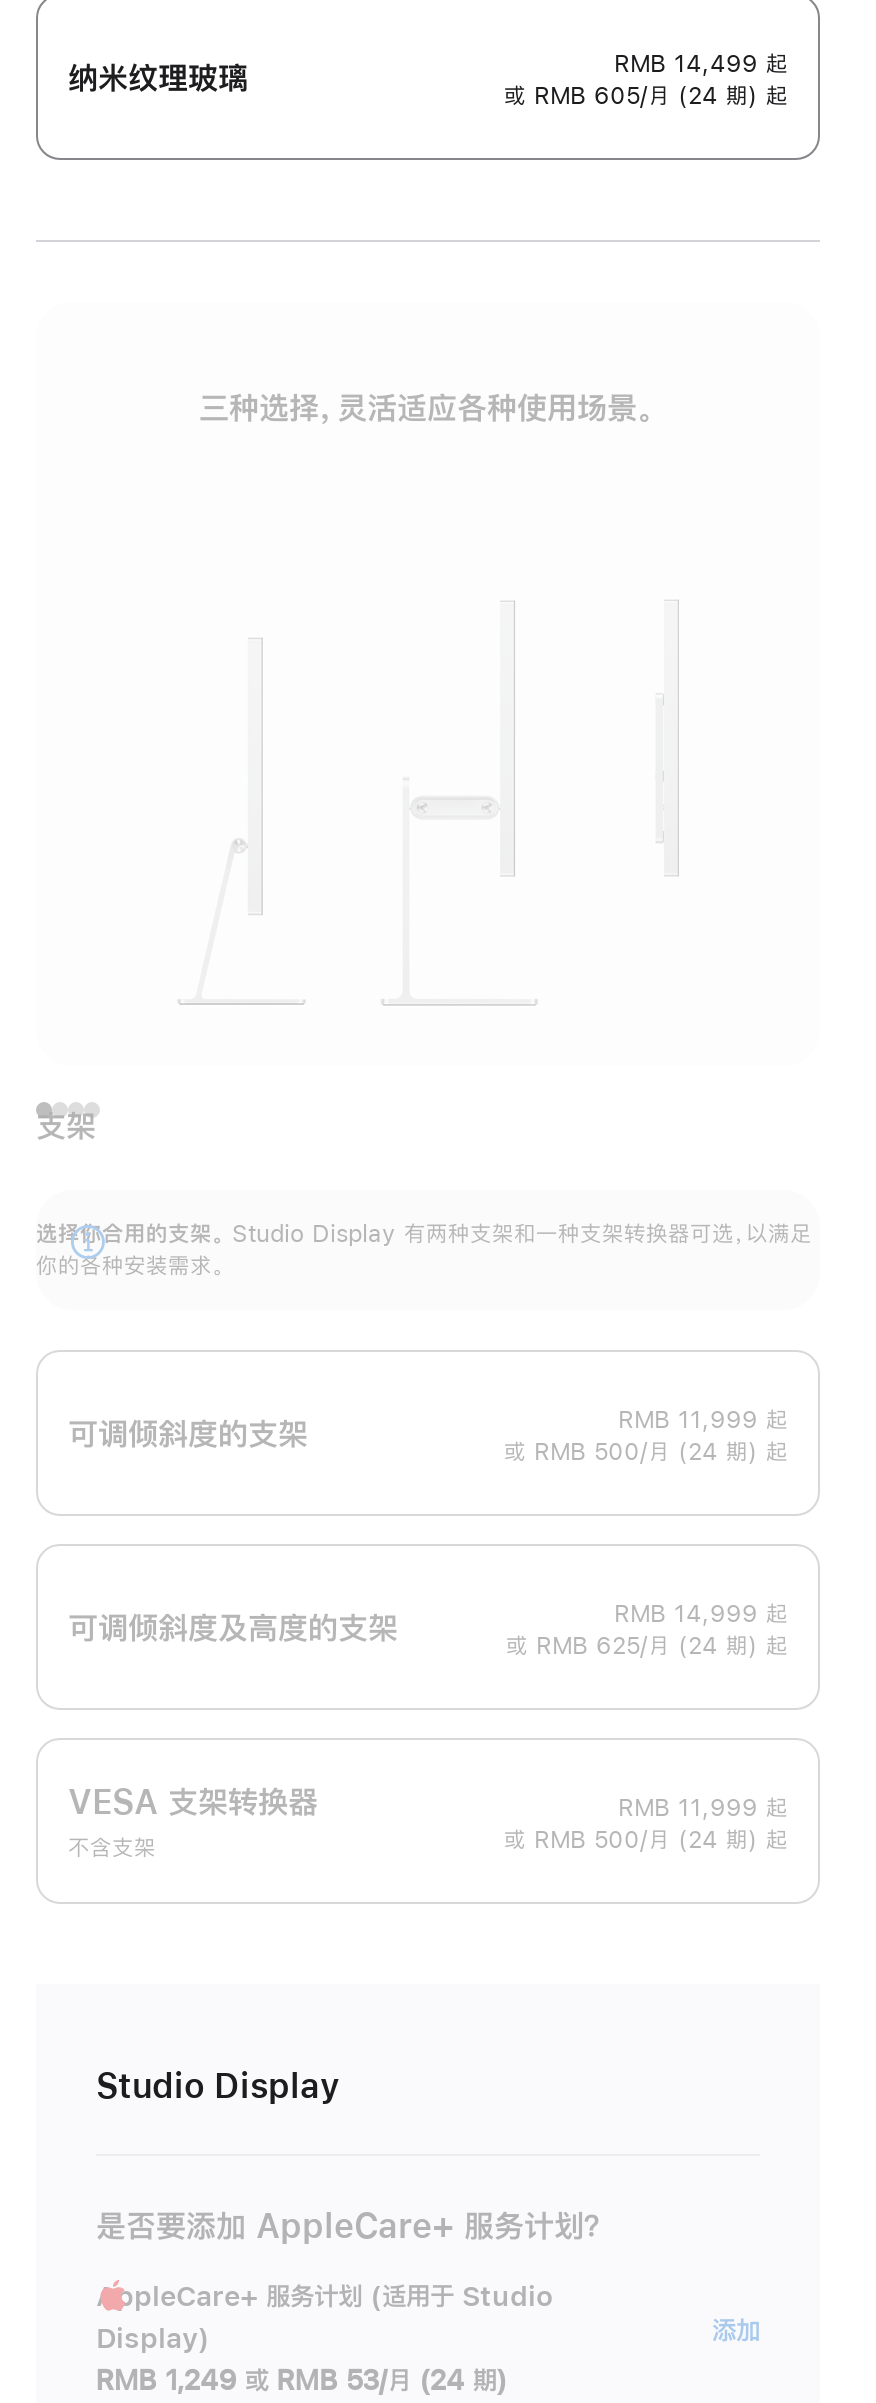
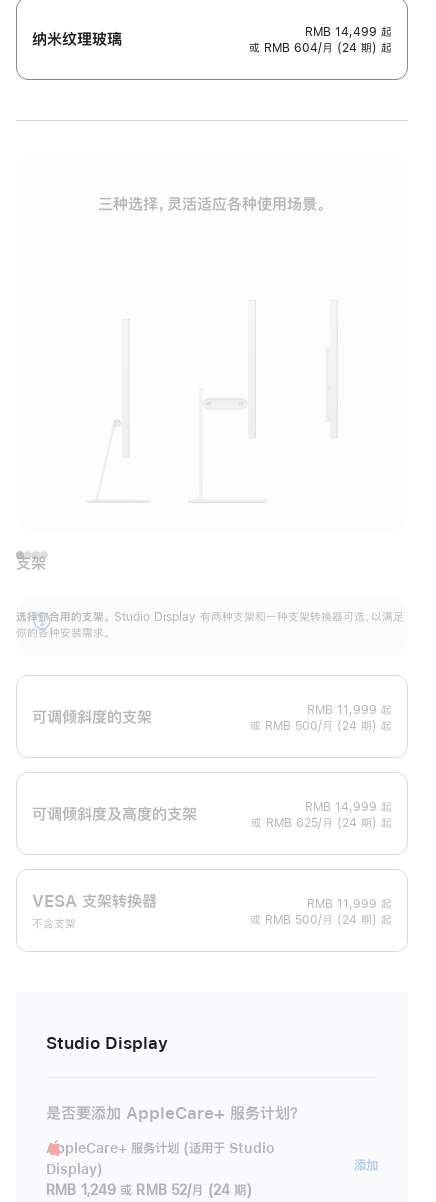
- 或 RMB 605/月 (24 期) 起
+ 或 RMB 604/月 (24 期) 起

- RMB 1,249 或 RMB 53/月 (24 期)
+ RMB 1,249 或 RMB 52/月 (24 期)
